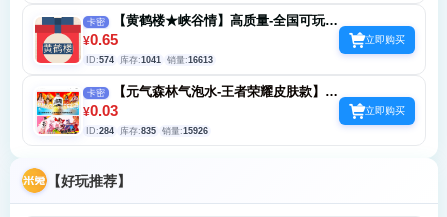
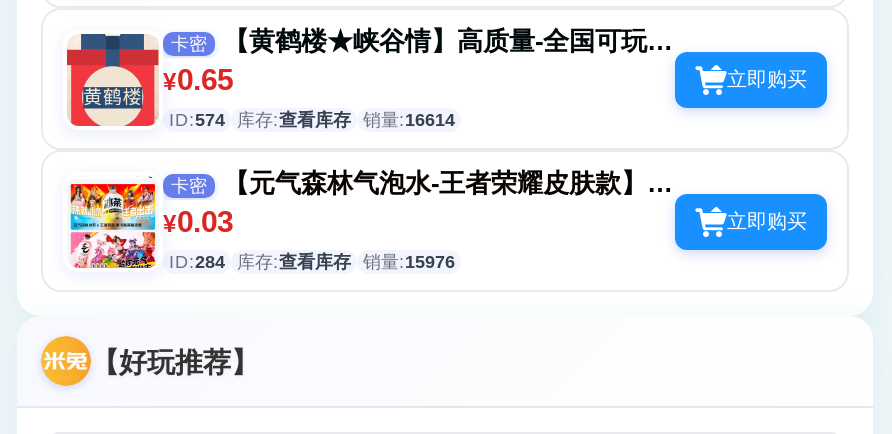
- ID: 574 库存: 1041 销量: 16613
+ ID: 574 库存:查看库存 销量: 16614

- ID: 284 库存: 835 销量: 15926
+ ID: 284 库存:查看库存 销量: 15976
